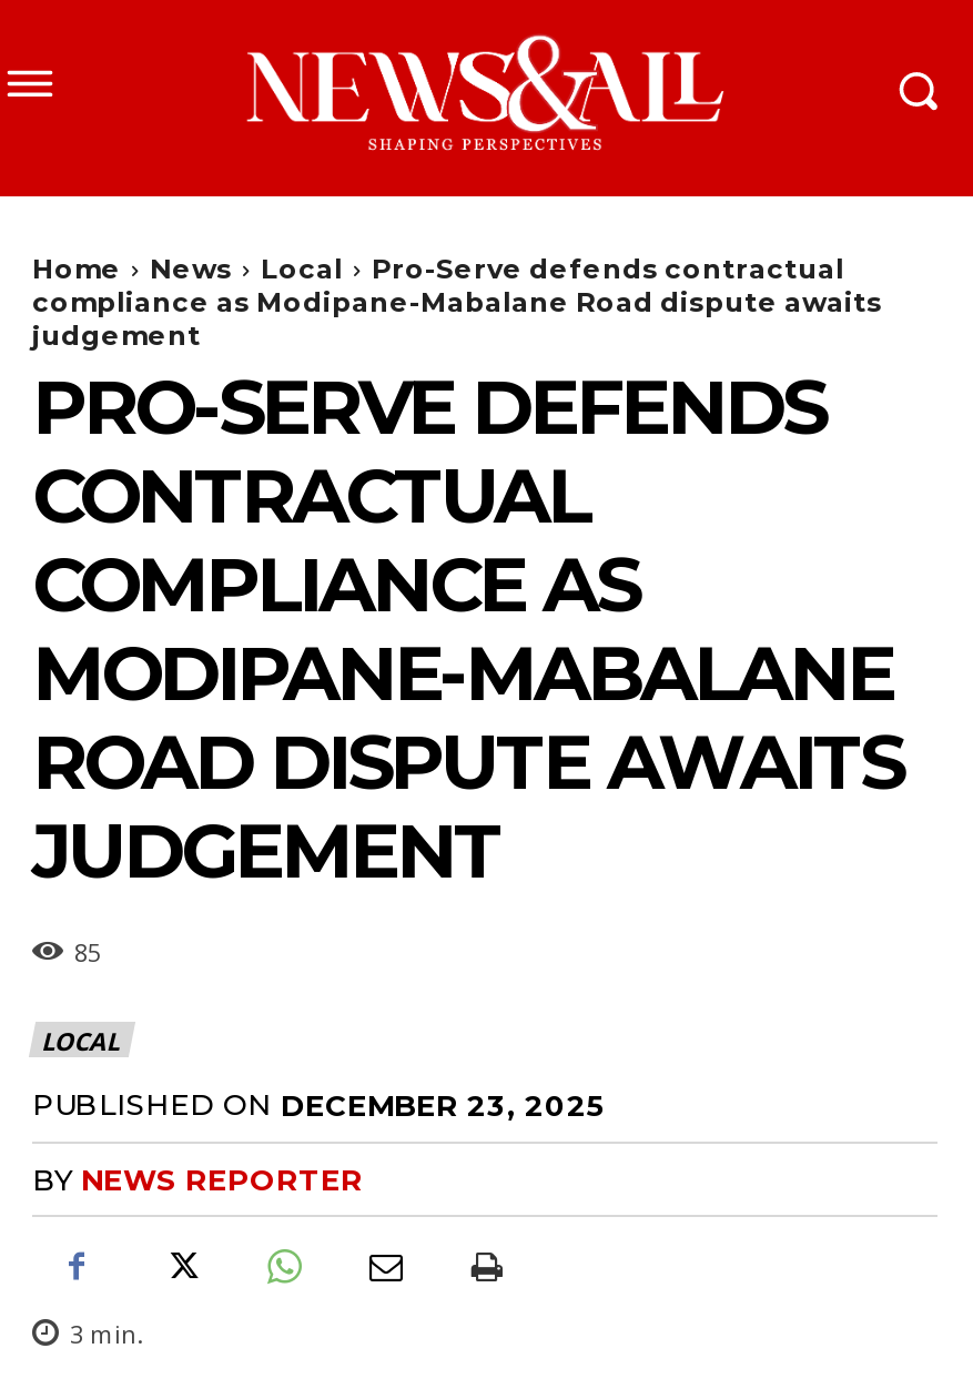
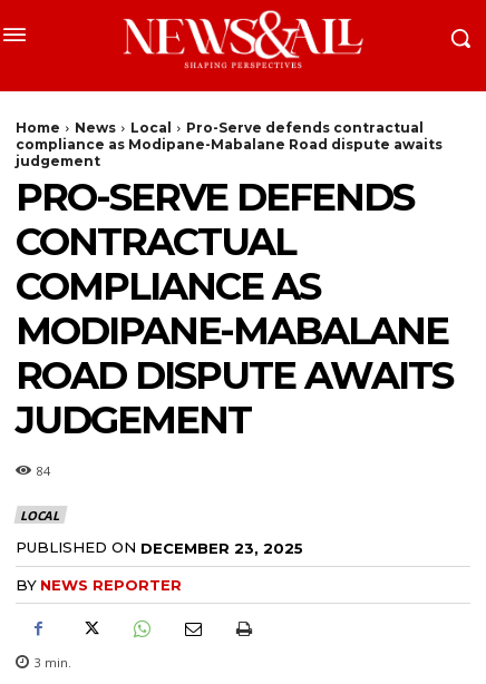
- 85
+ 84
